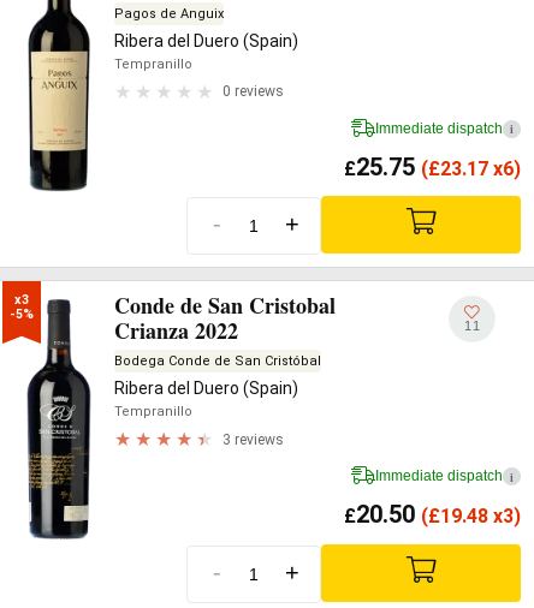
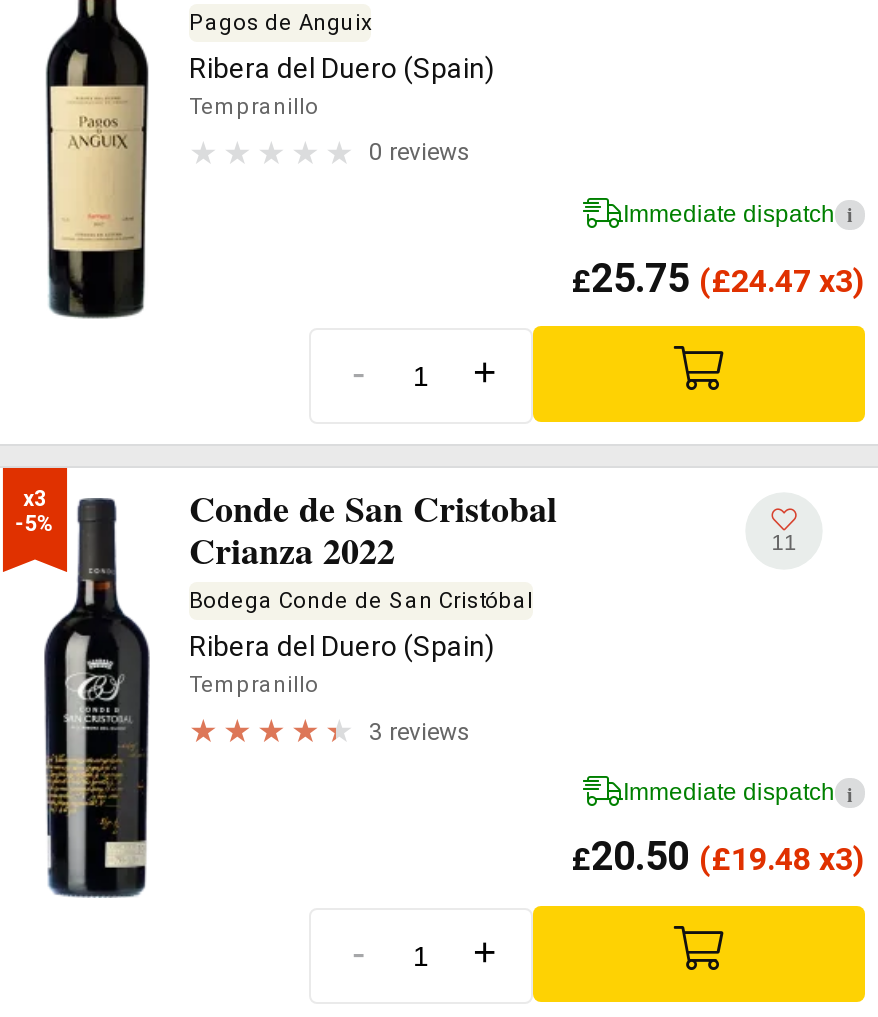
- £25.75 (£23.17 x6)
+ £25.75 (£24.47 x3)
